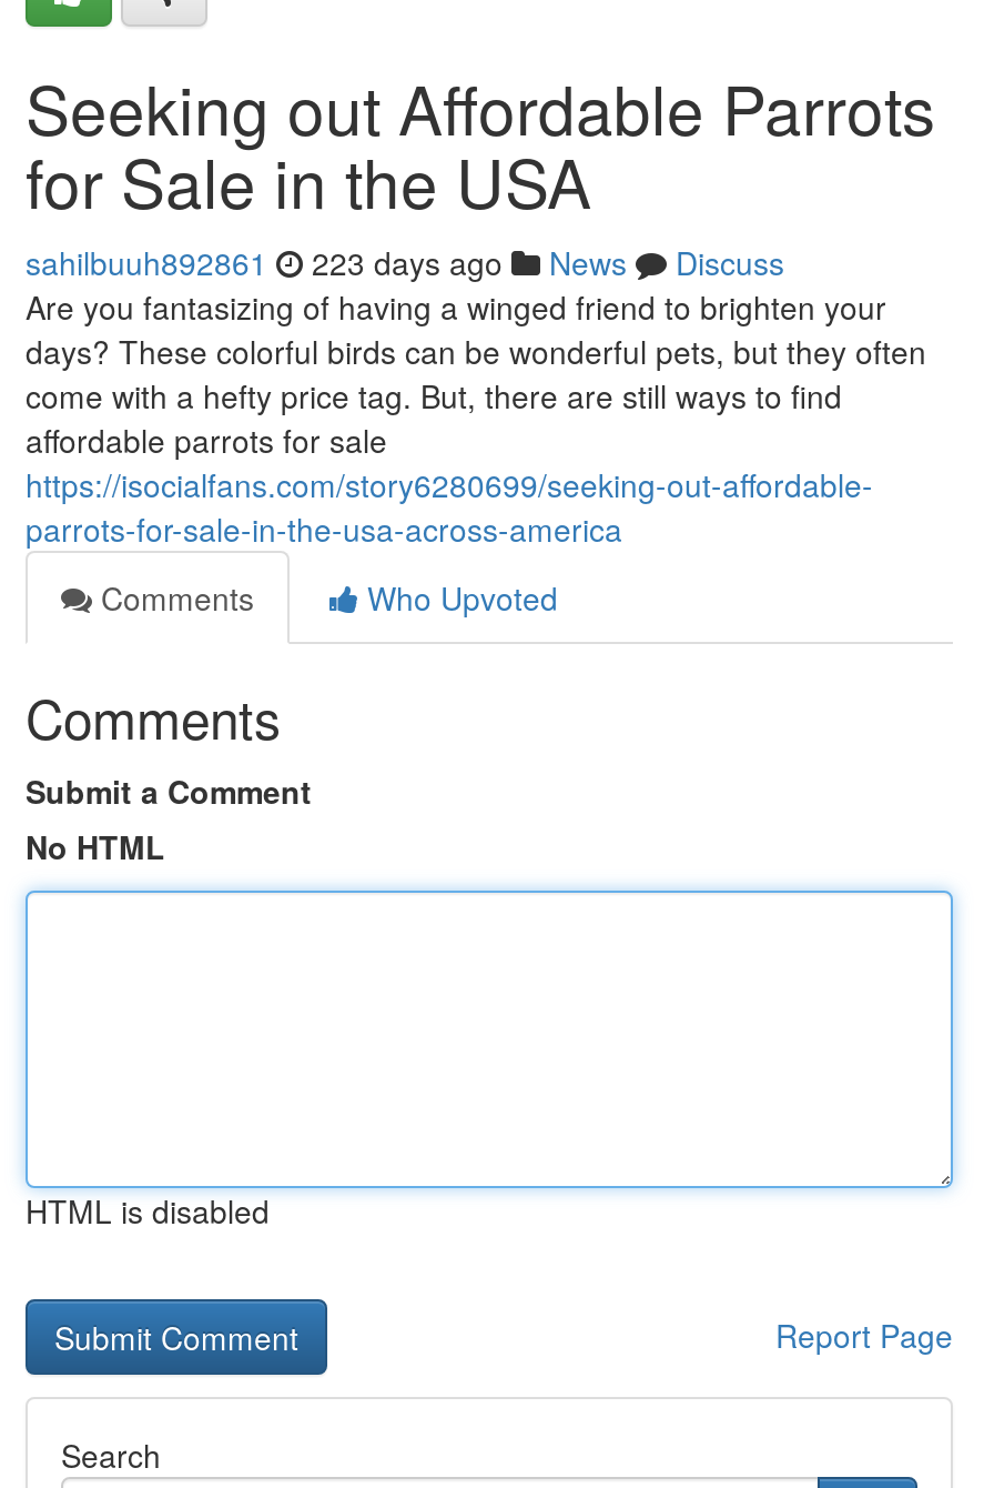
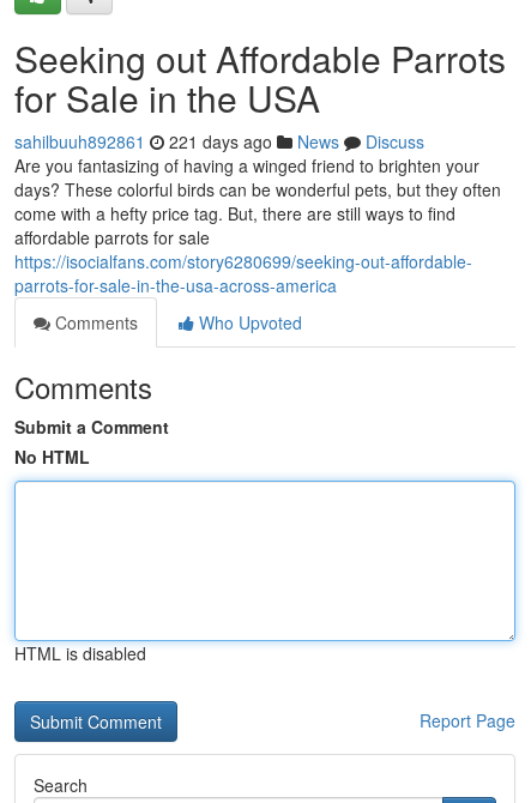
- sahilbuuh892861 223 days ago News Discuss
+ sahilbuuh892861 221 days ago News Discuss
